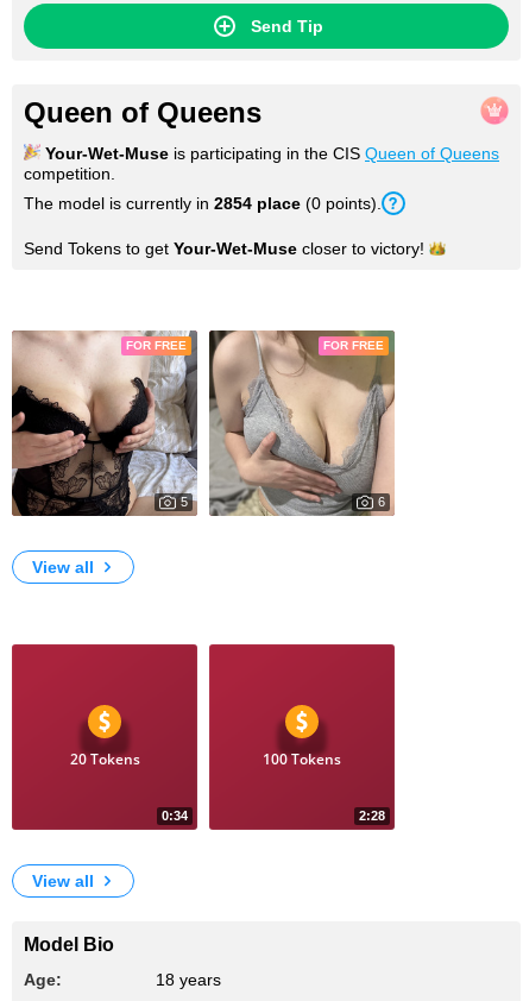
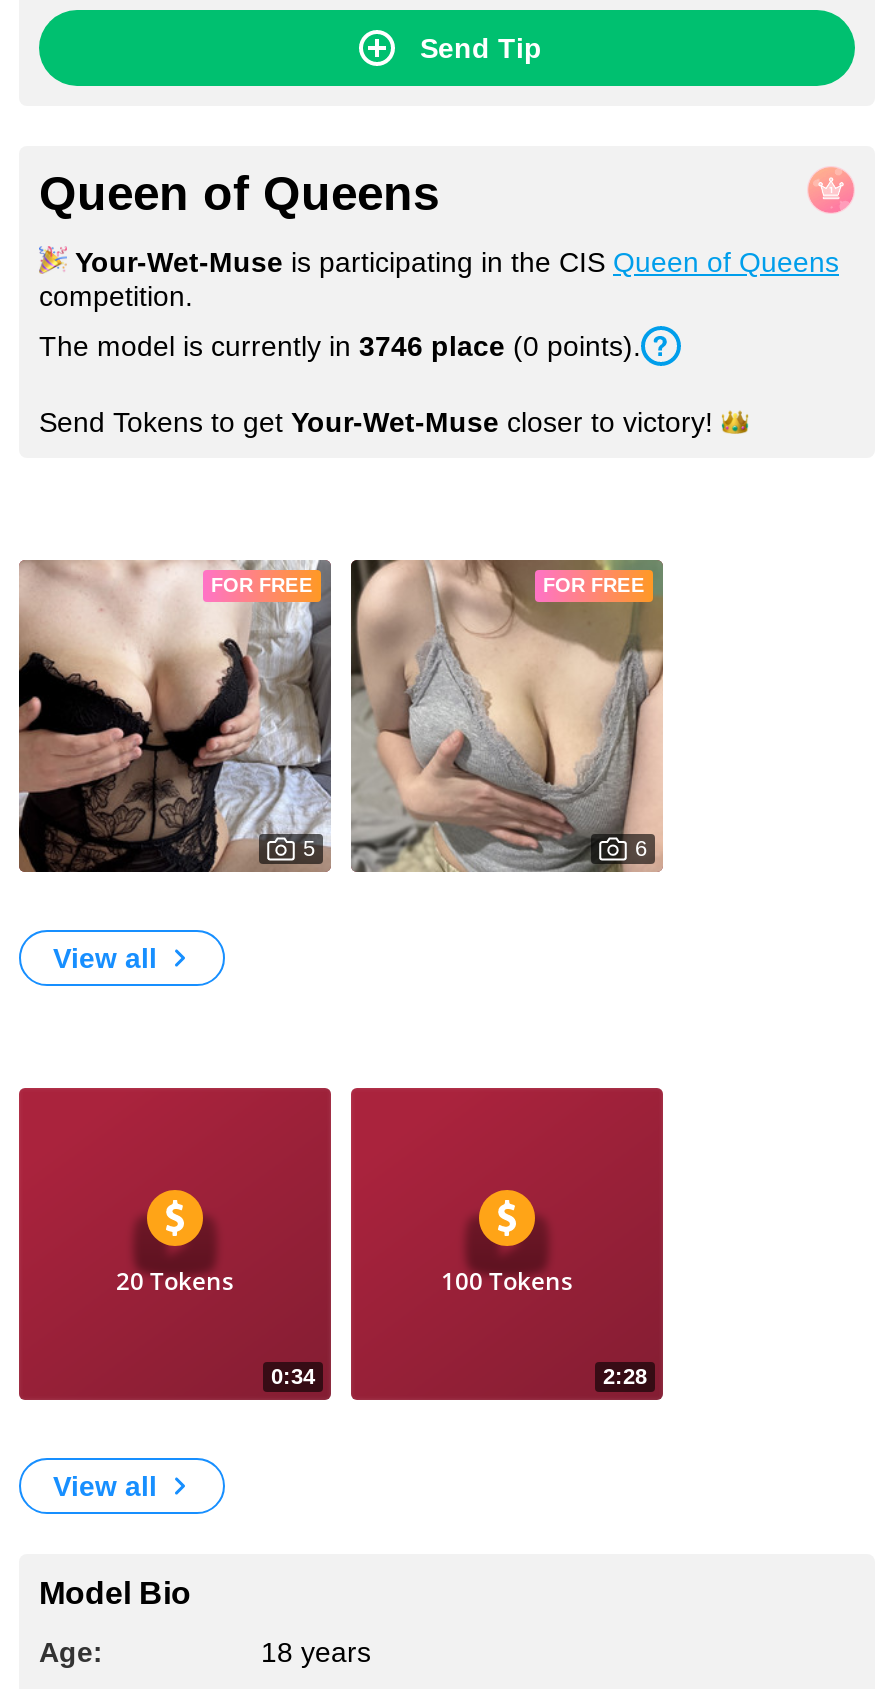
- The model is currently in 2854 place (0 points).
+ The model is currently in 3746 place (0 points).
